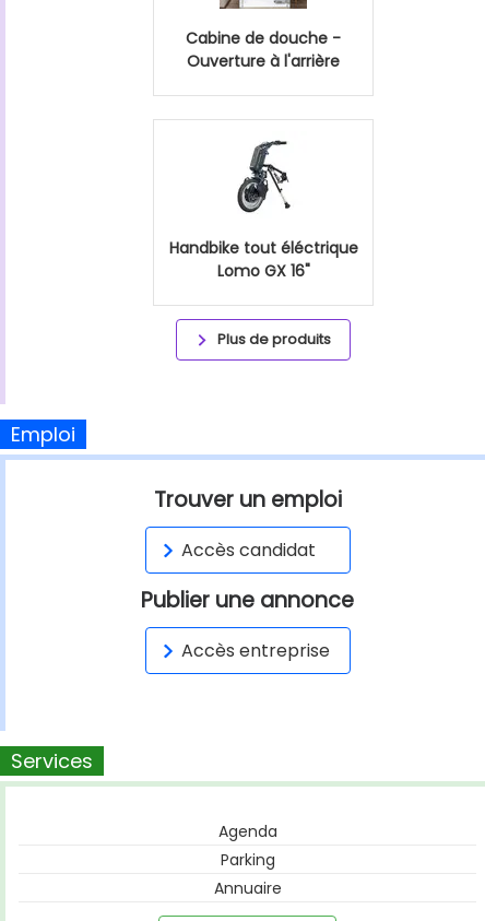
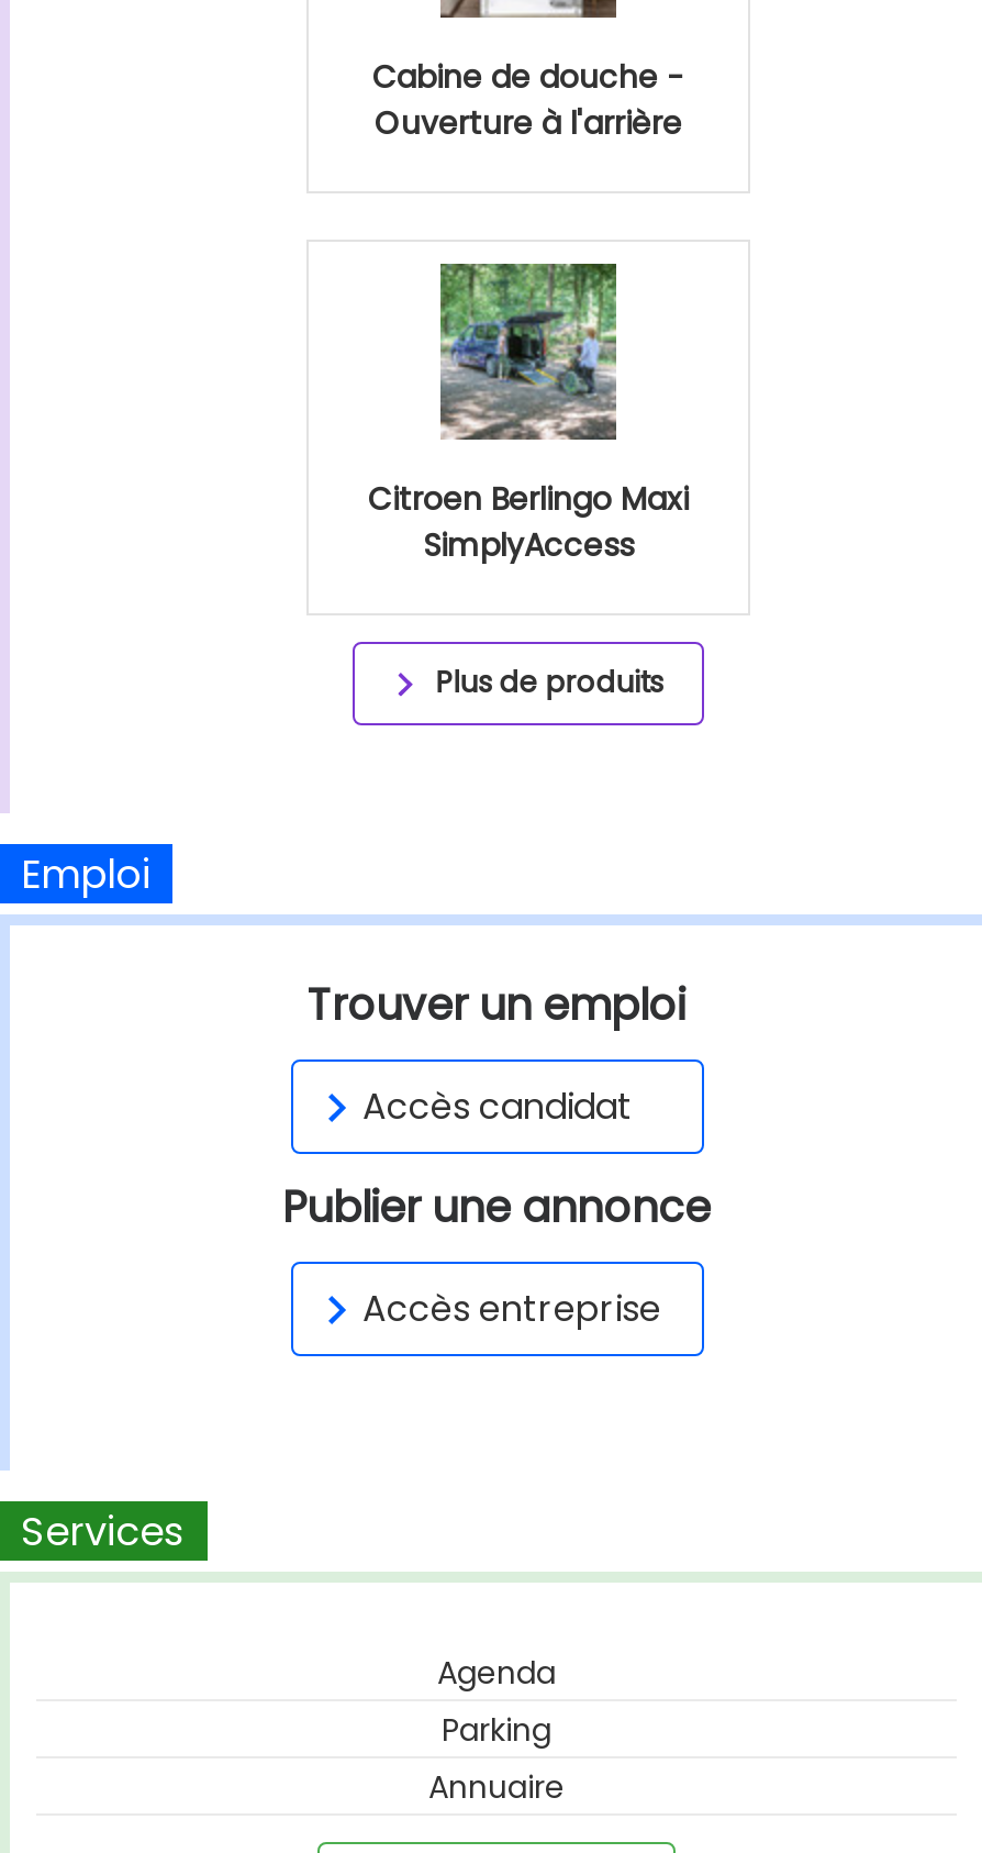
- [image]
- Handbike tout éléctrique
- Lomo GX 16"
+ [image]
+ Citroen Berlingo Maxi
+ SimplyAccess
